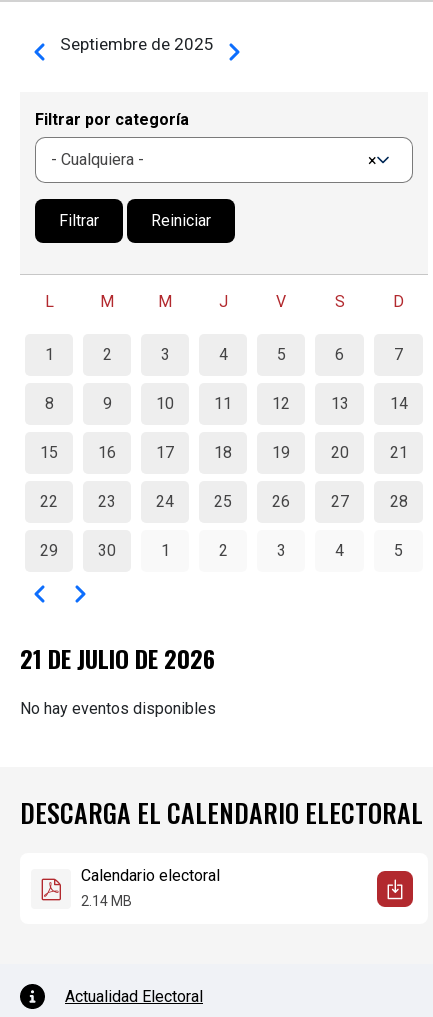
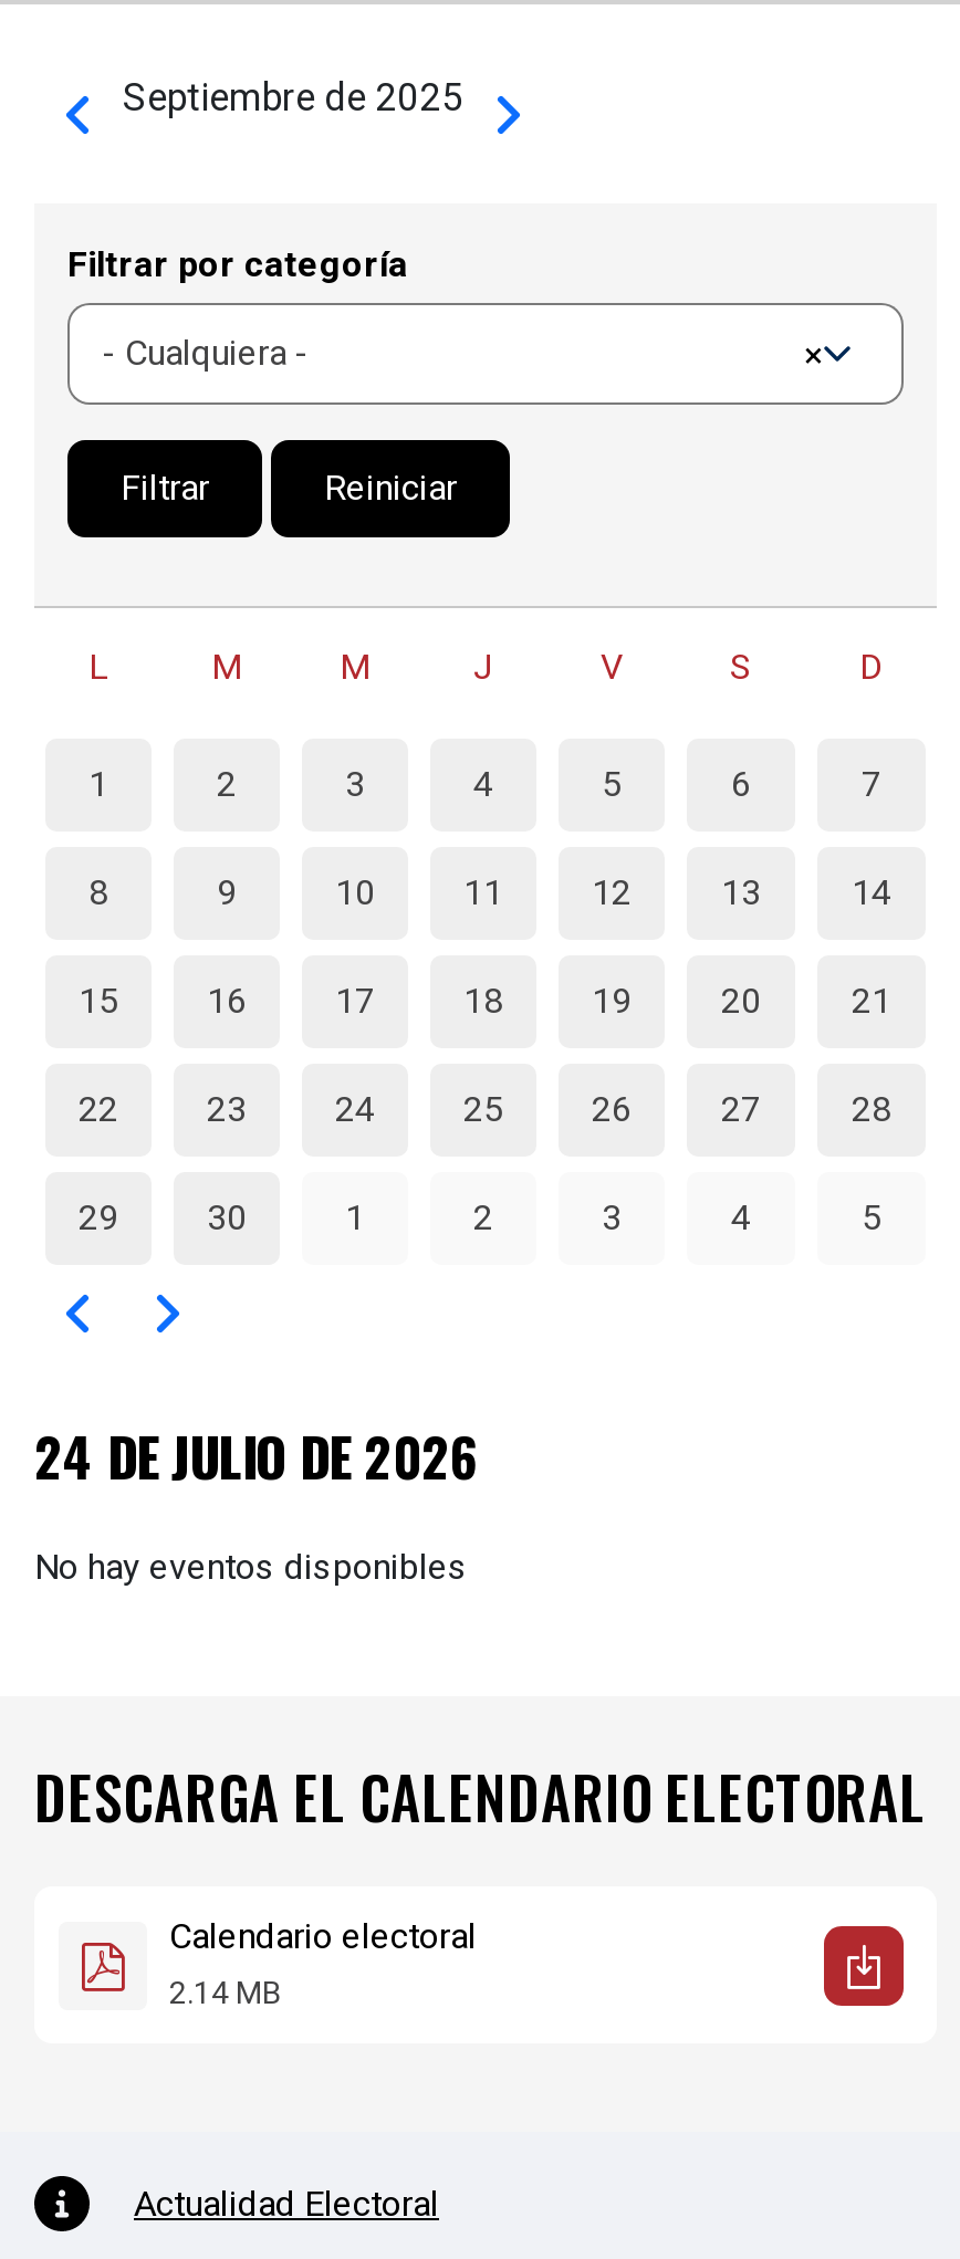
- 21 DE JULIO DE 2026
+ 24 DE JULIO DE 2026
